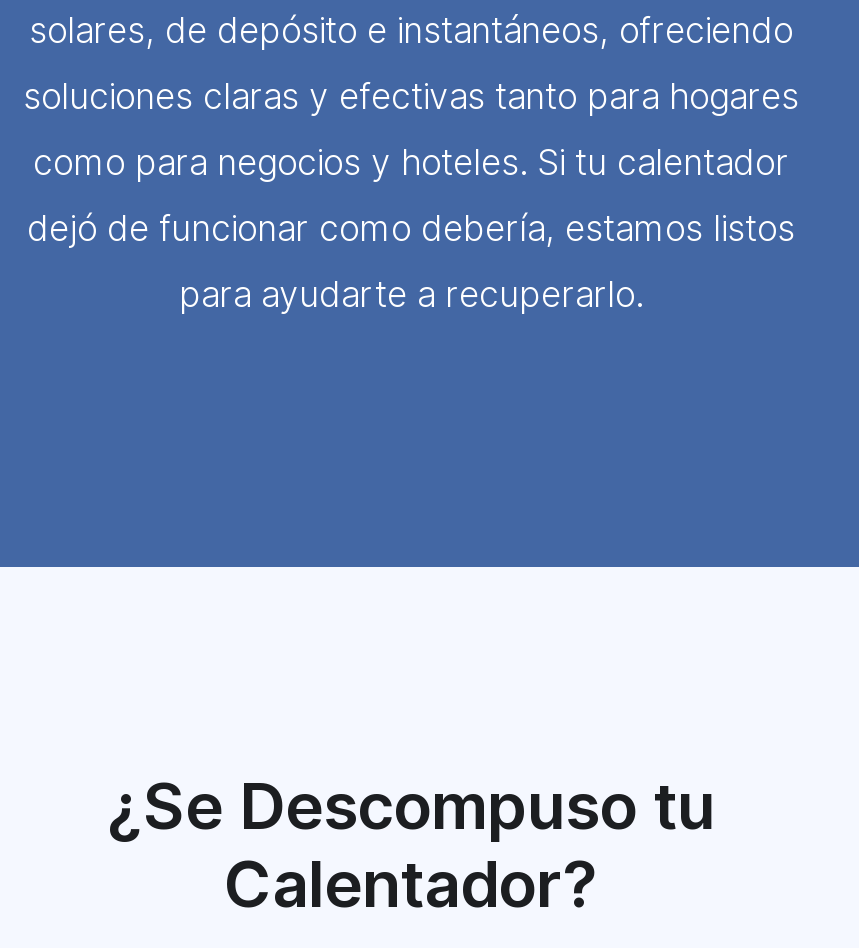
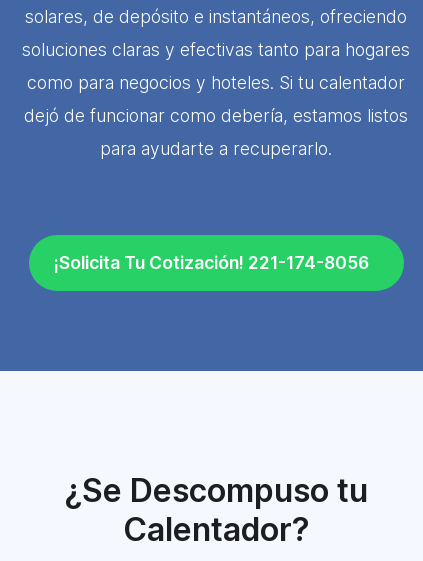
+ ¡Solicita Tu Cotización! 221-174-8056
